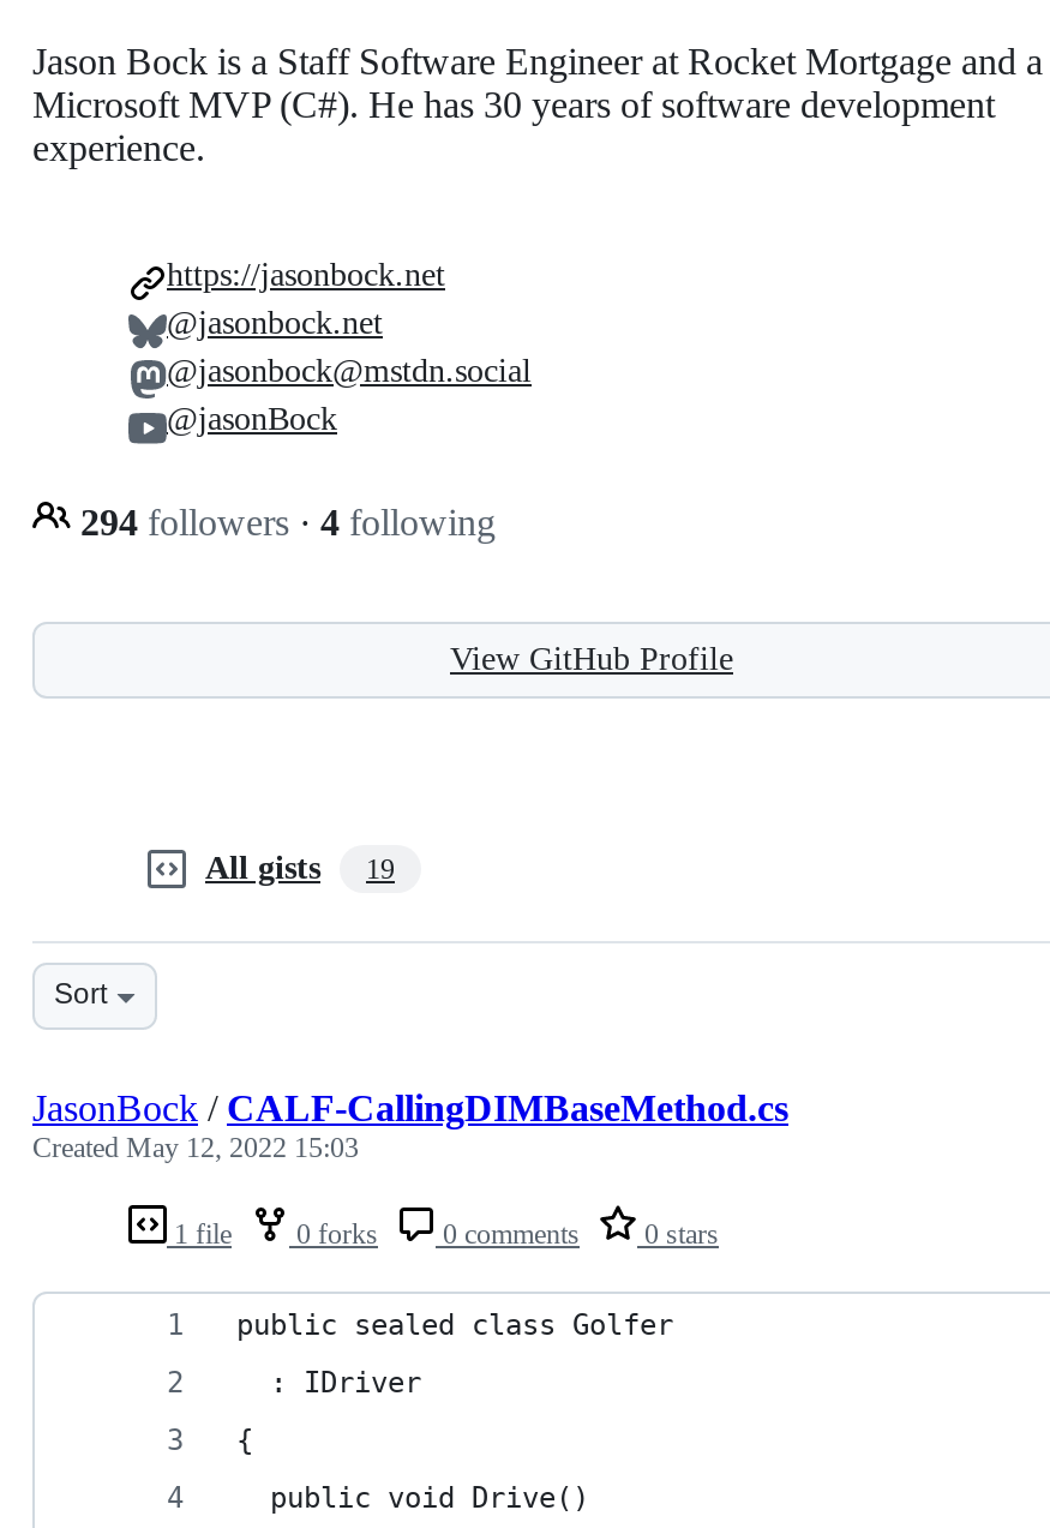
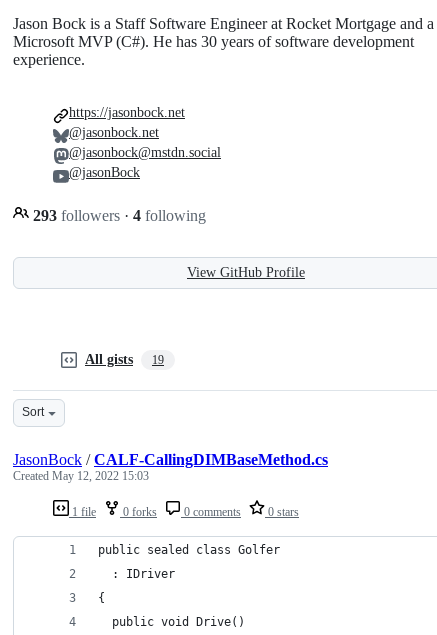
- 294 followers · 4 following
+ 293 followers · 4 following
